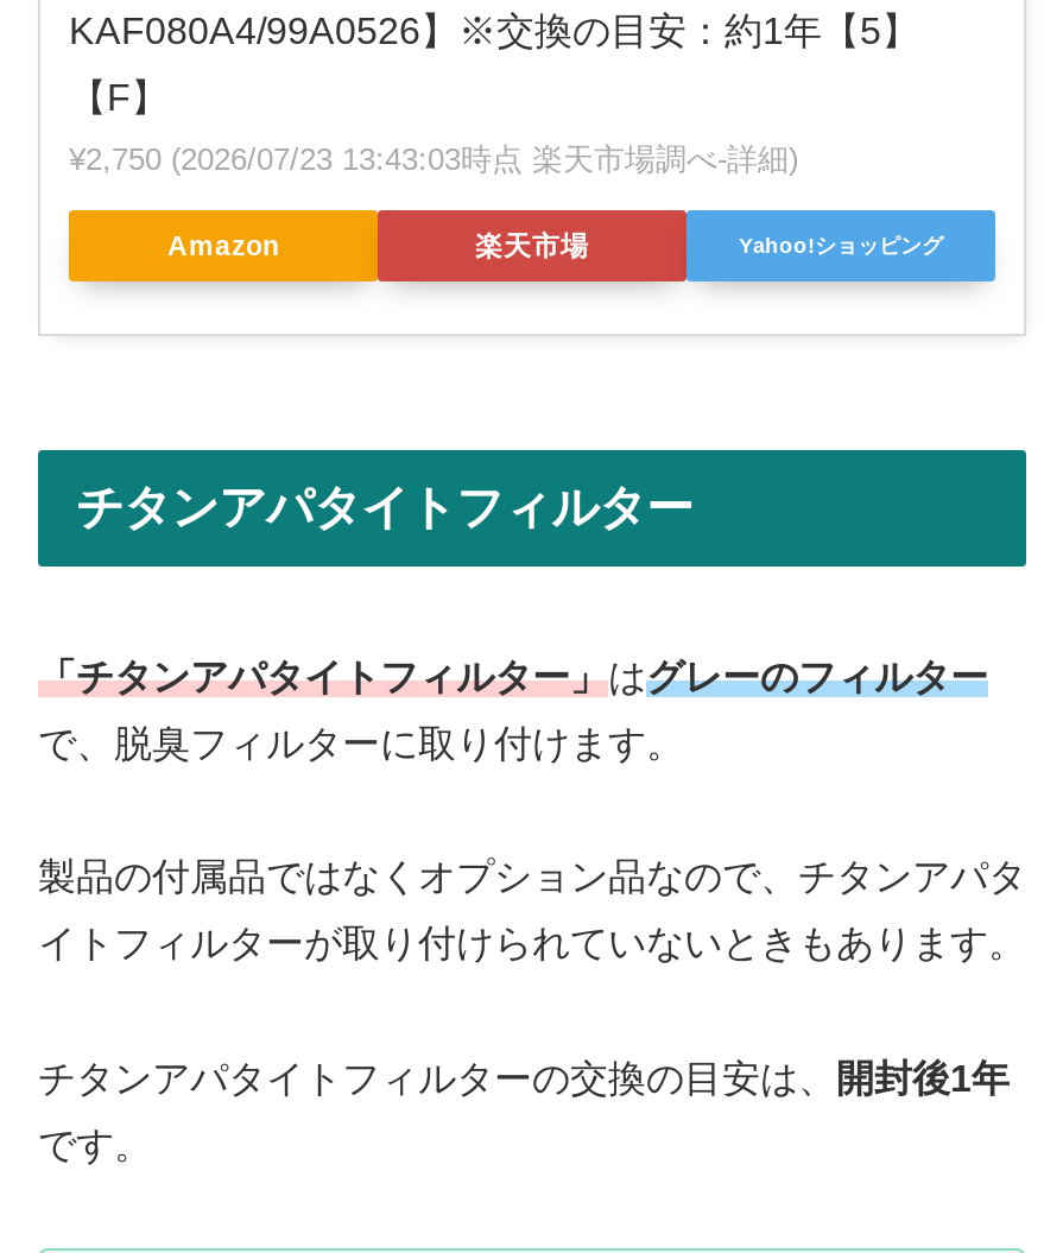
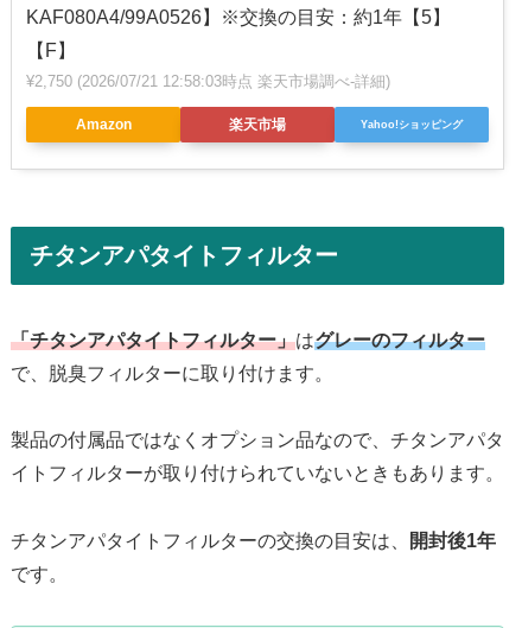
- ¥2,750 (2026/07/23 13:43:03時点 楽天市場調べ-詳細)
+ ¥2,750 (2026/07/21 12:58:03時点 楽天市場調べ-詳細)
